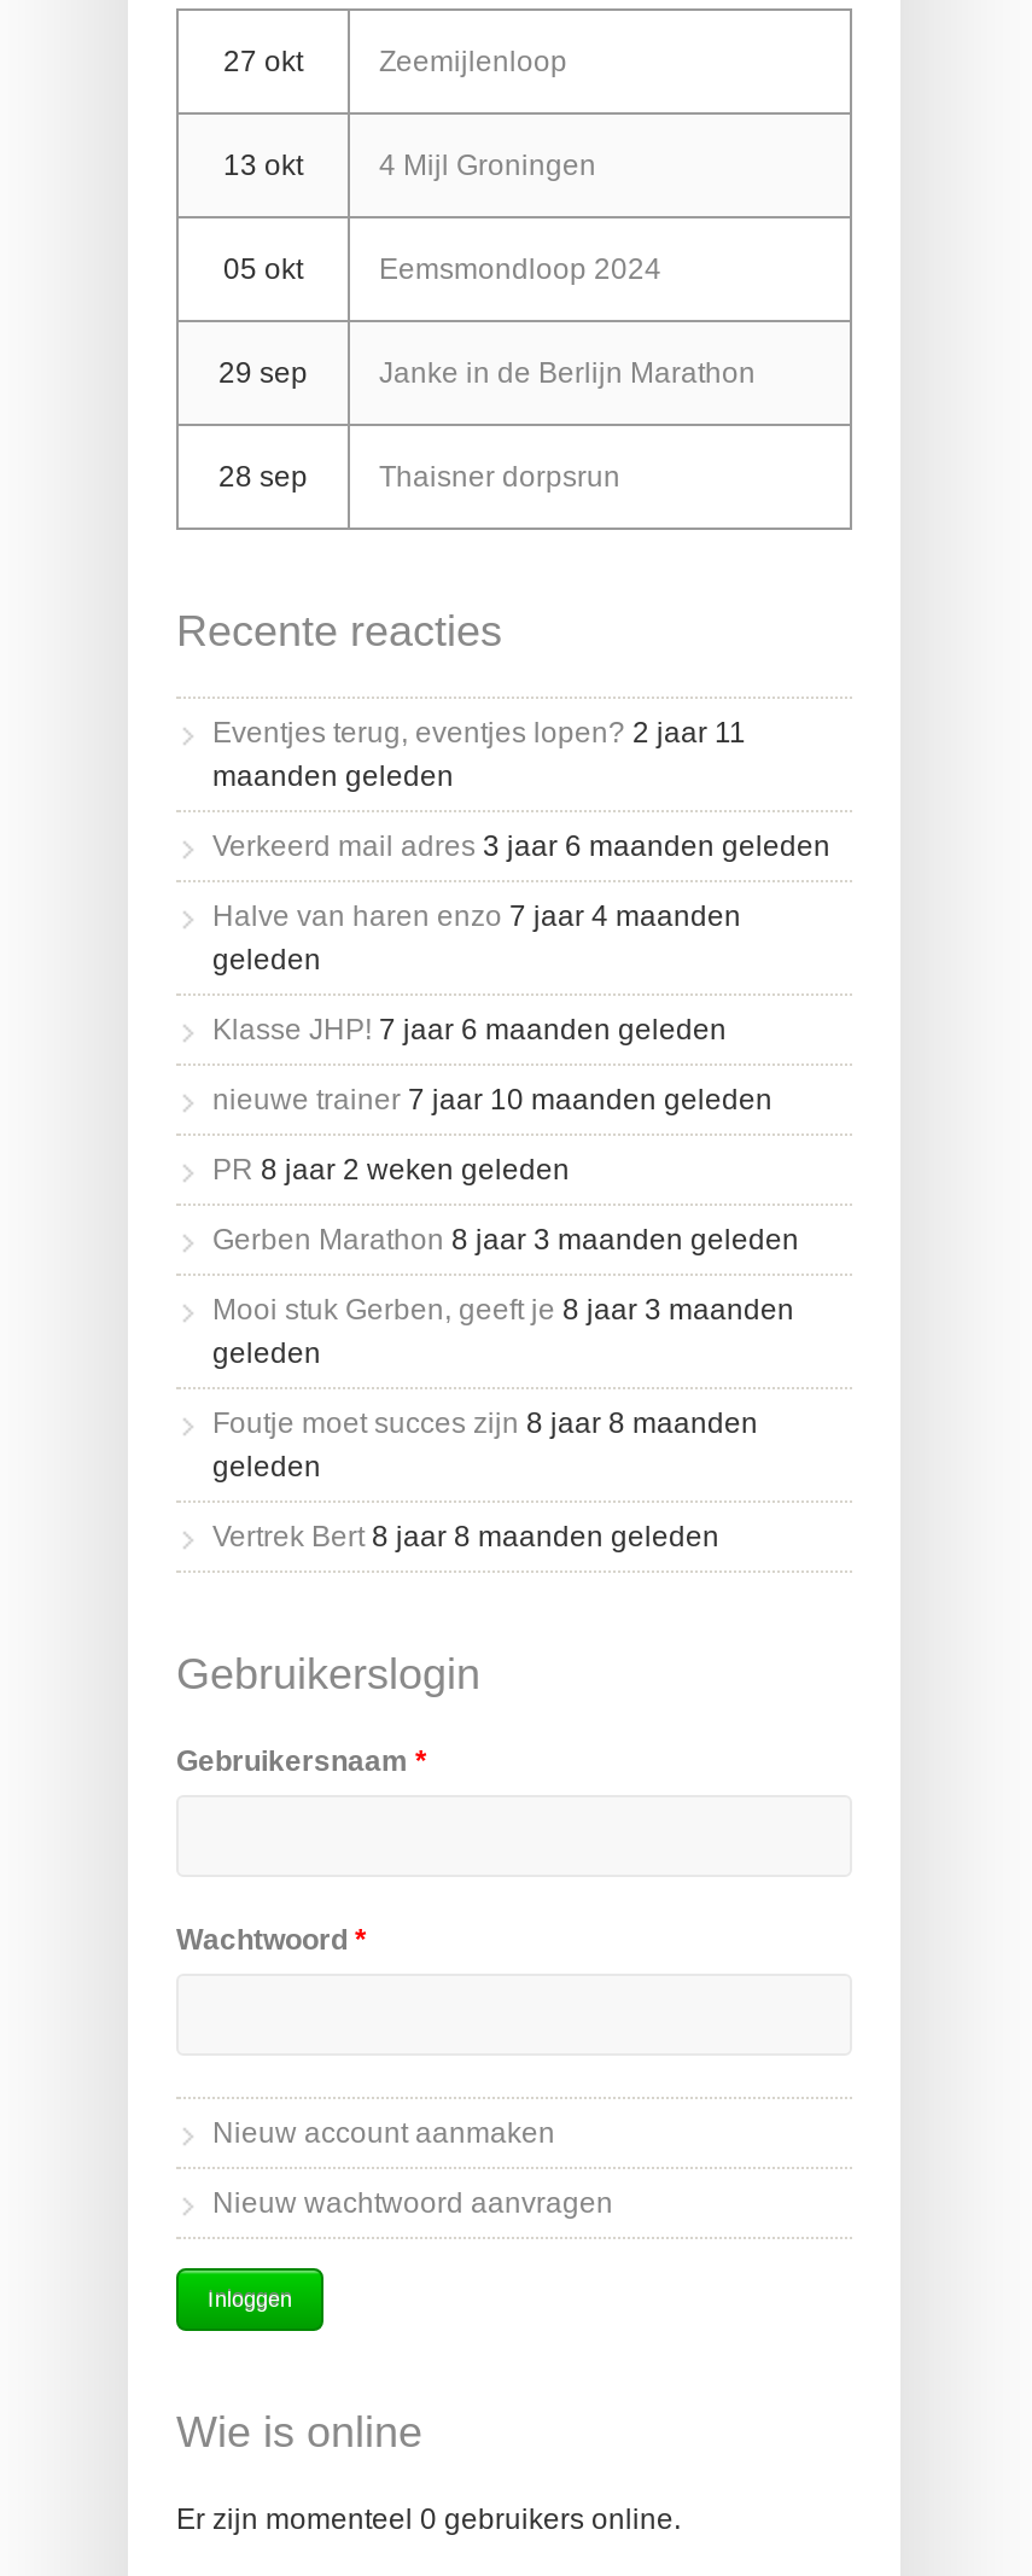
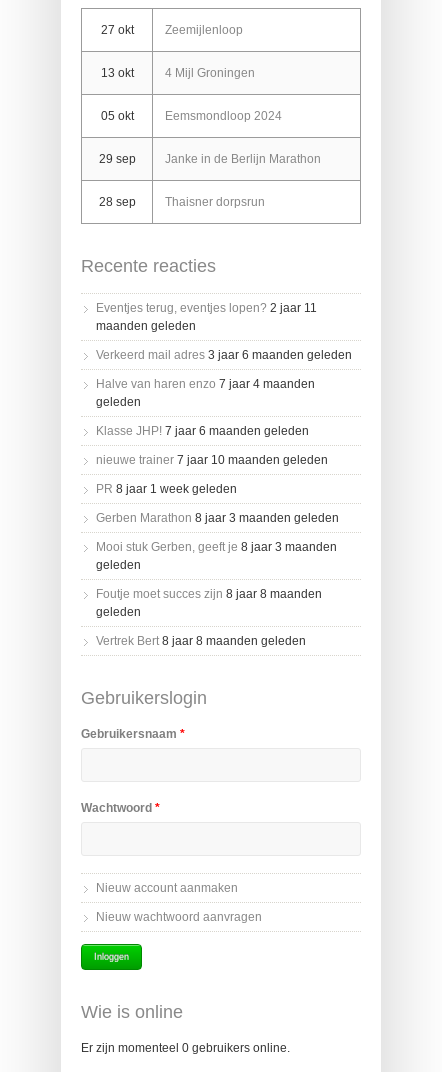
- PR 8 jaar 2 weken geleden
+ PR 8 jaar 1 week geleden
